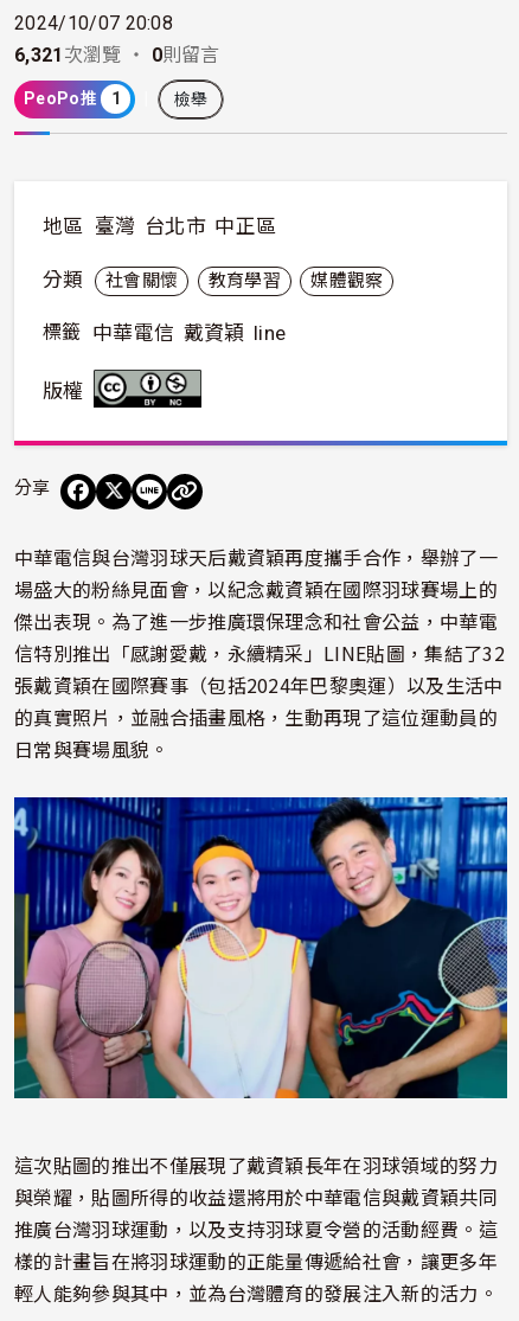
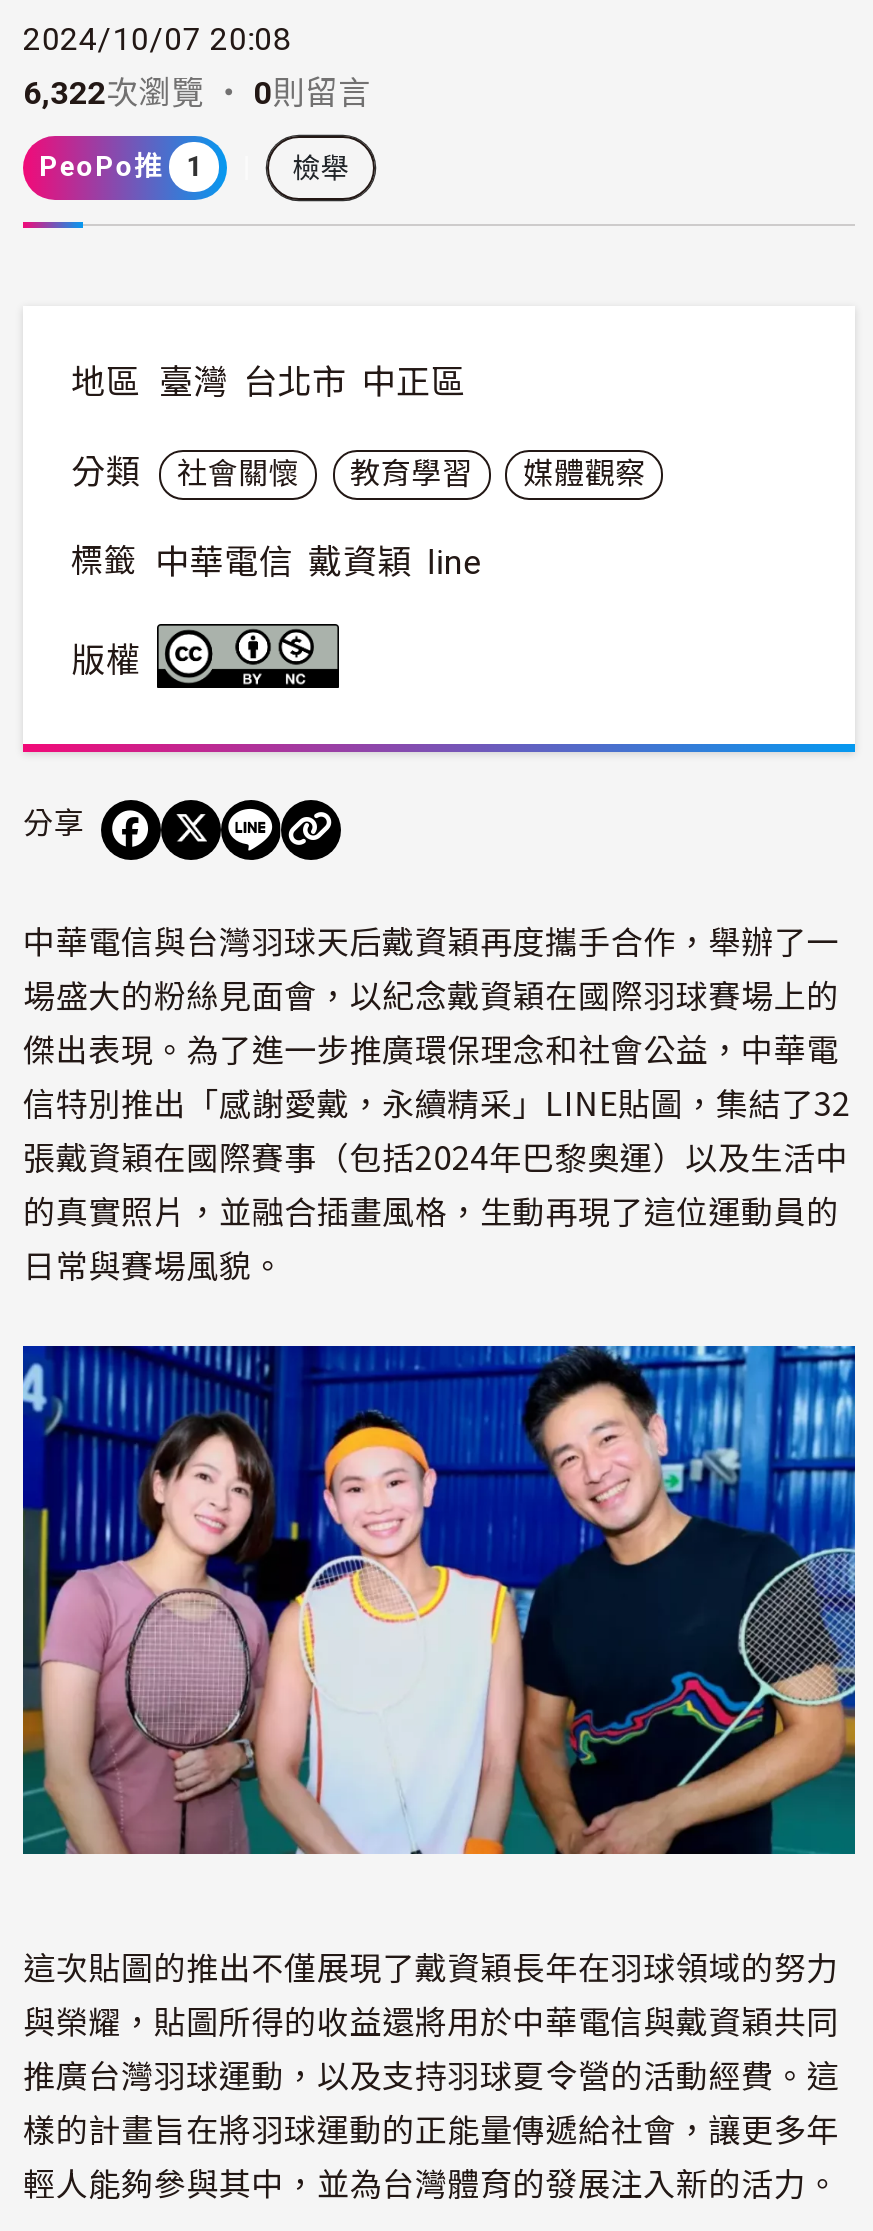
- 6,321次瀏覽 ・0則留言
+ 6,322次瀏覽 ・0則留言
